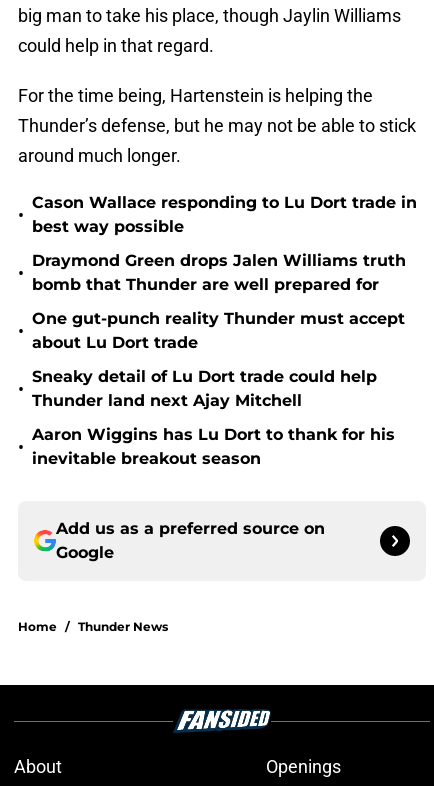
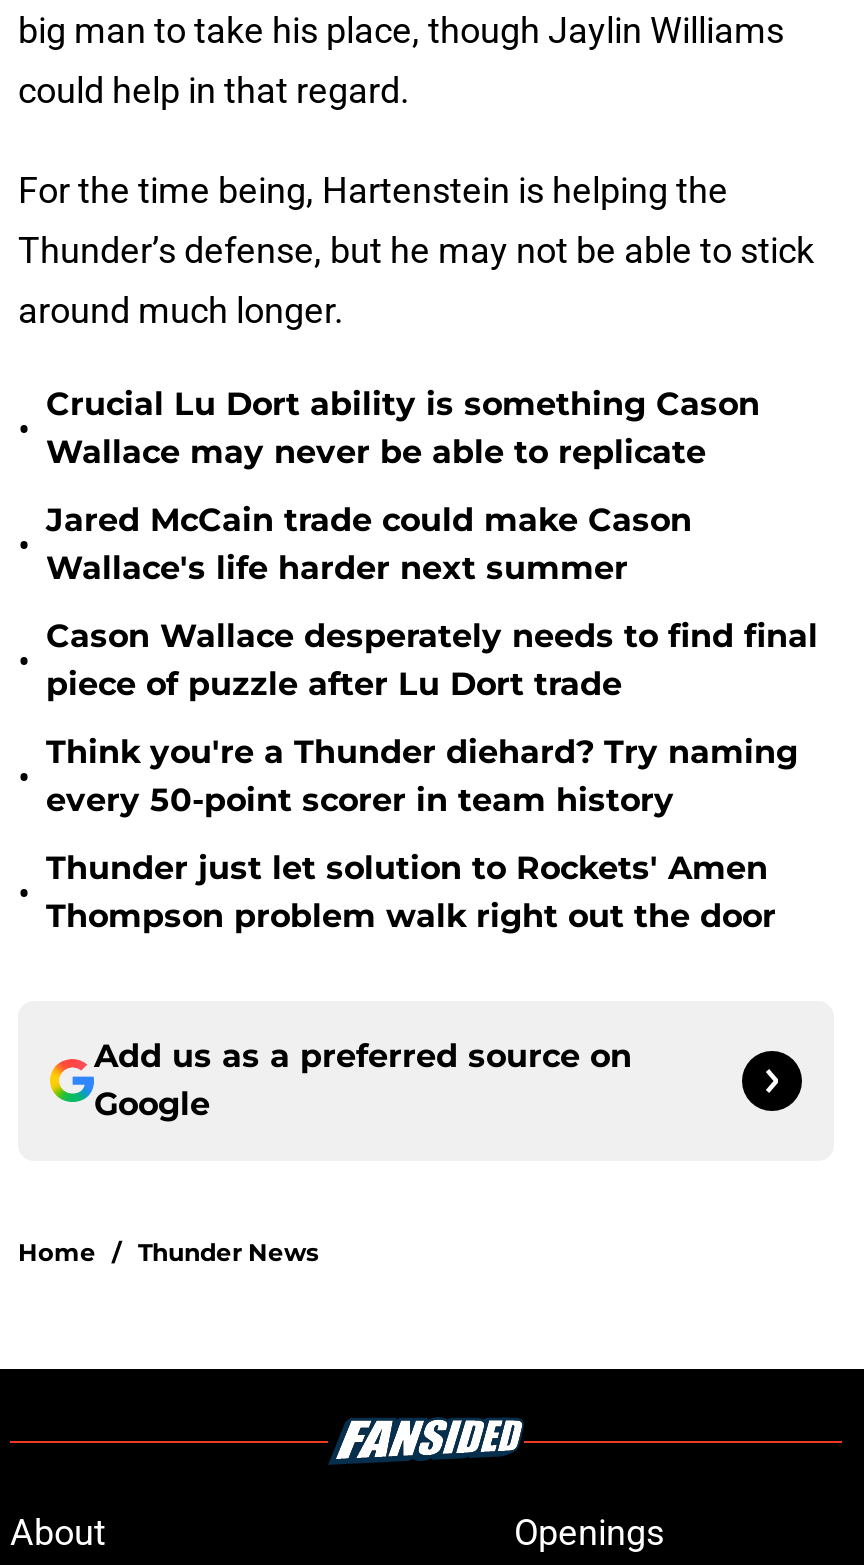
- Cason Wallace responding to Lu Dort trade in
- best way possible
+ Crucial Lu Dort ability is something Cason
+ Wallace may never be able to replicate

- Draymond Green drops Jalen Williams truth
- bomb that Thunder are well prepared for
+ Jared McCain trade could make Cason
+ Wallace's life harder next summer

- One gut-punch reality Thunder must accept
- about Lu Dort trade
+ Cason Wallace desperately needs to find final
+ piece of puzzle after Lu Dort trade

- Sneaky detail of Lu Dort trade could help
- Thunder land next Ajay Mitchell
+ Think you're a Thunder diehard? Try naming
+ every 50-point scorer in team history

- Aaron Wiggins has Lu Dort to thank for his
- inevitable breakout season
+ Thunder just let solution to Rockets' Amen
+ Thompson problem walk right out the door
